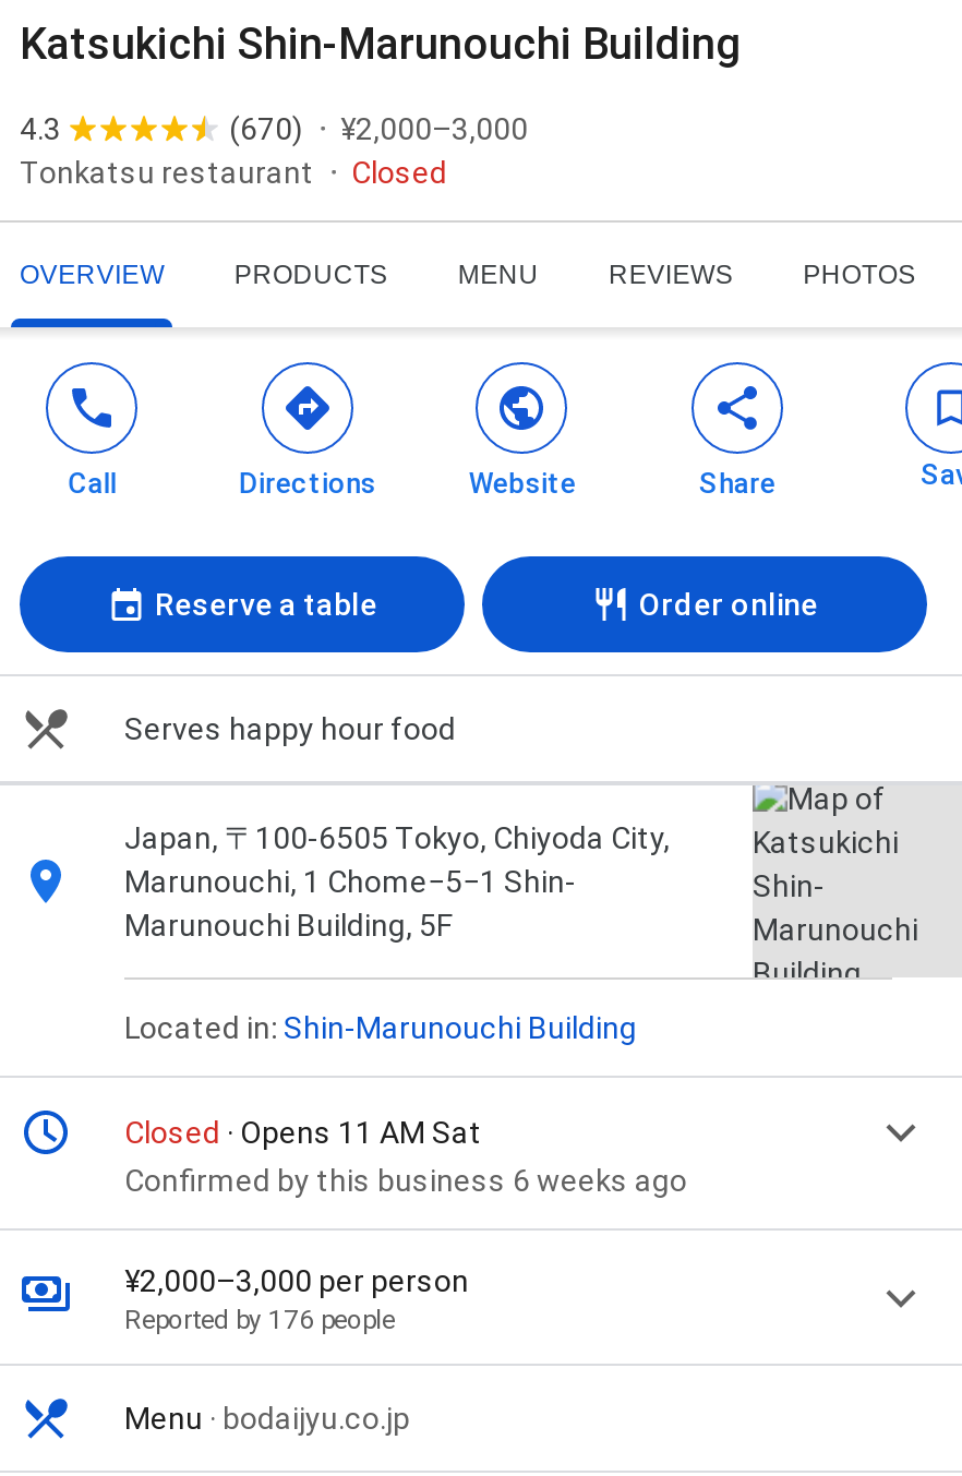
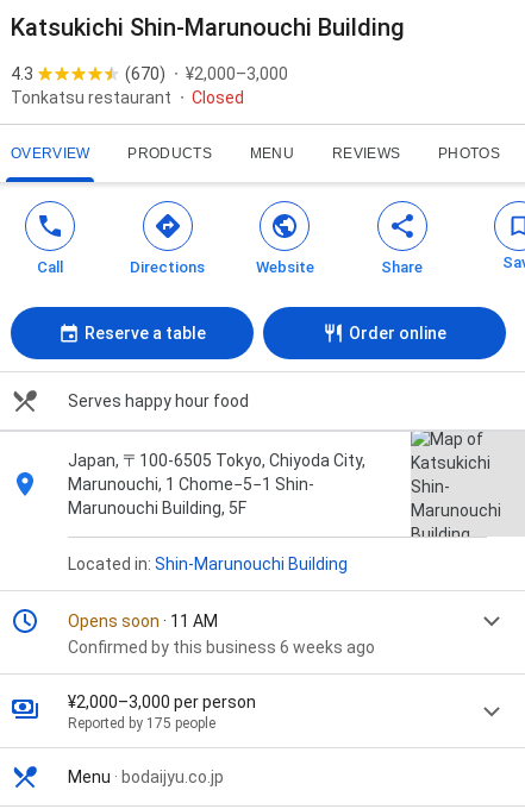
- Closed · Opens 11 AM Sat
+ Opens soon · 11 AM

- Reported by 176 people
+ Reported by 175 people
